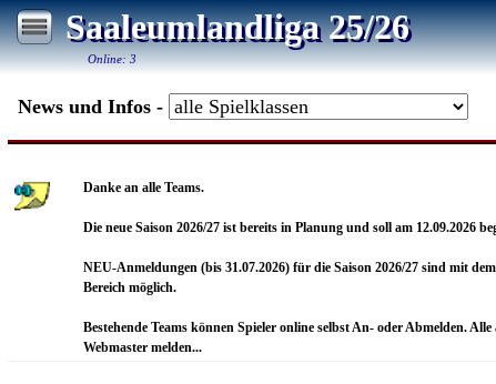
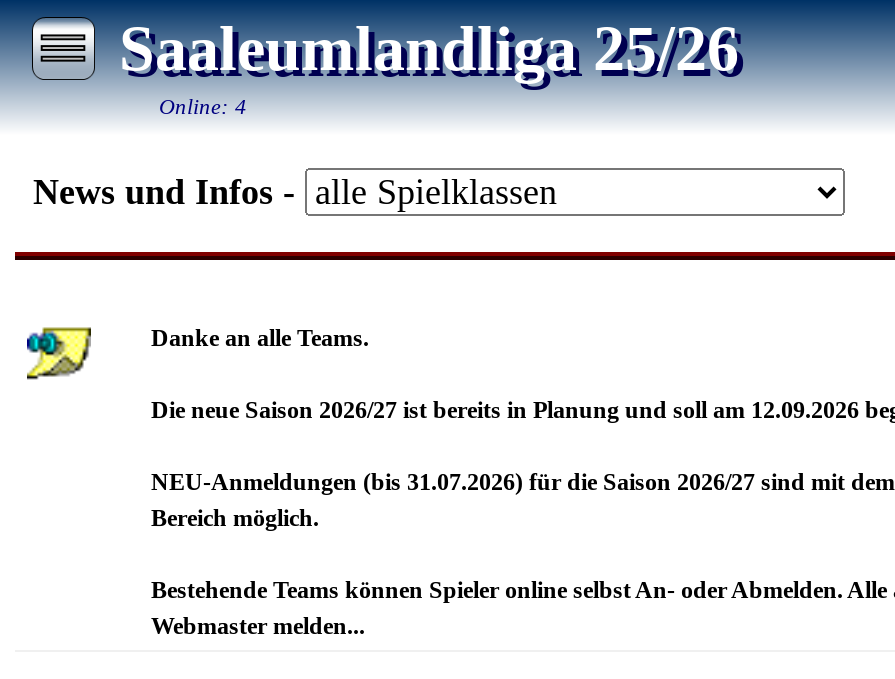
- Online: 3
+ Online: 4
